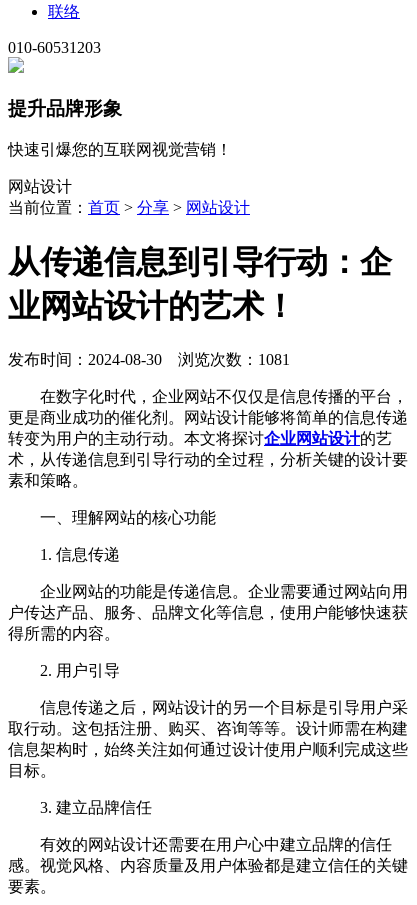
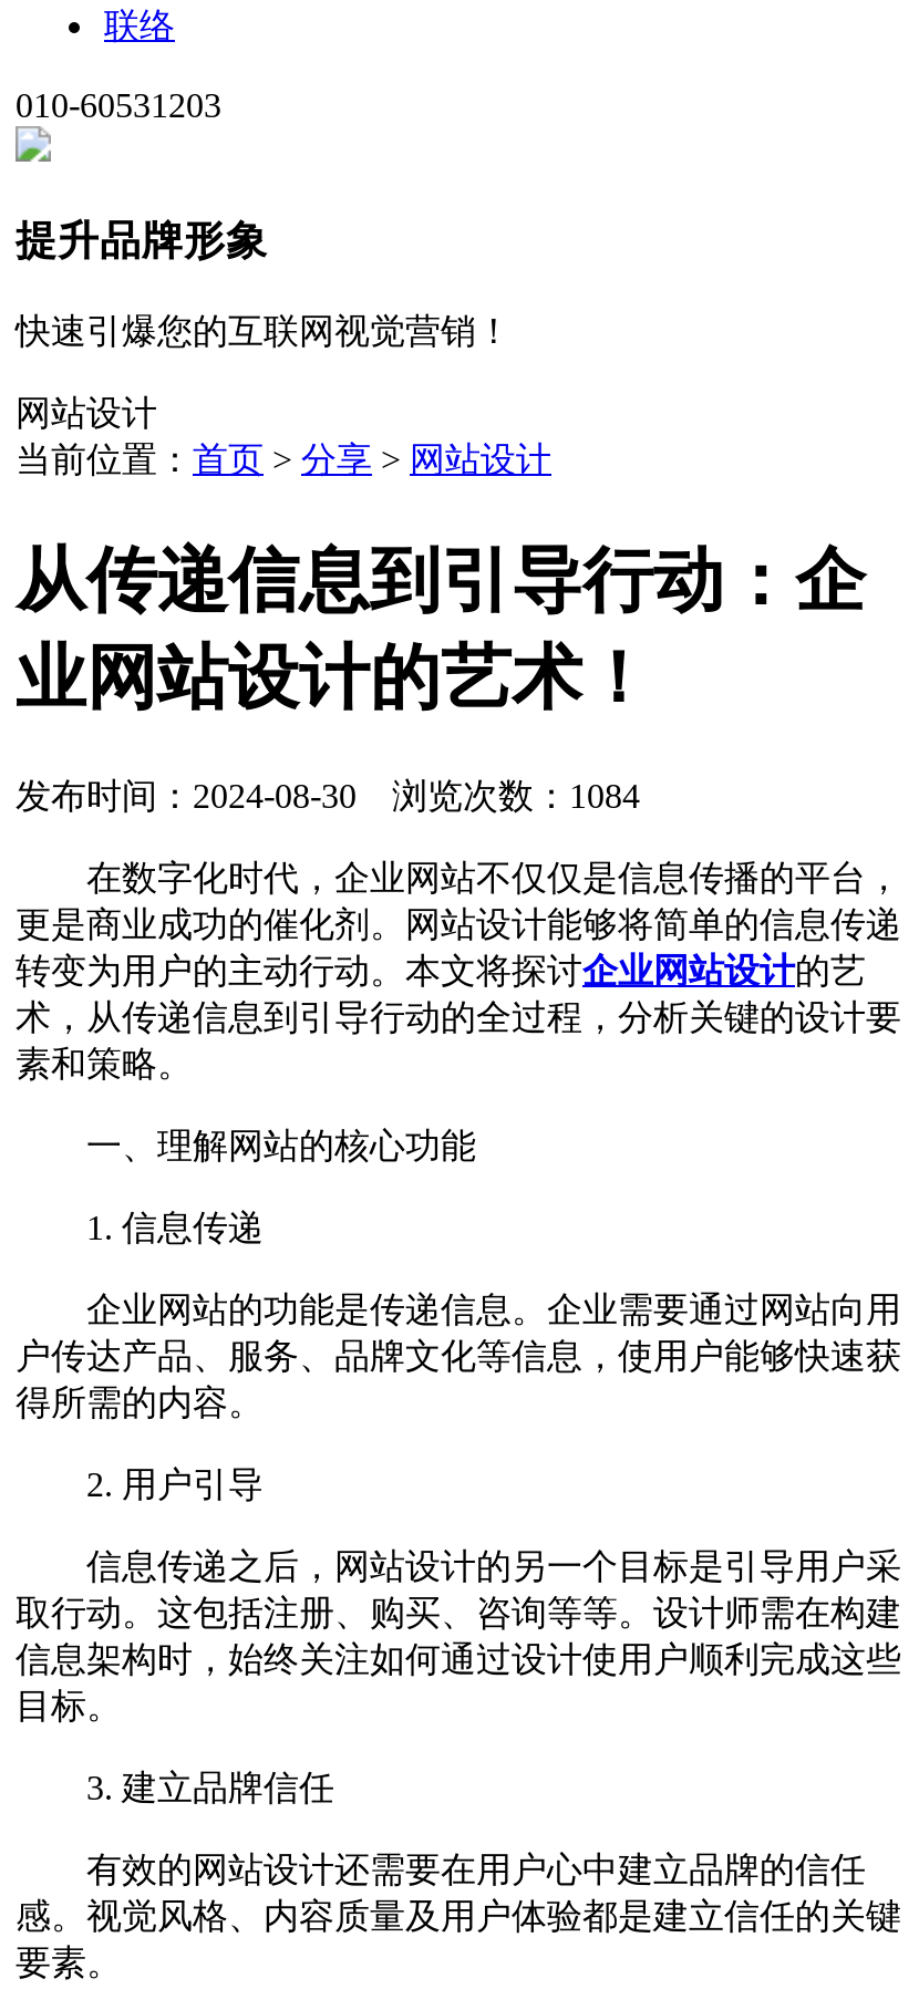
- 发布时间：2024-08-30 浏览次数：1081
+ 发布时间：2024-08-30 浏览次数：1084
